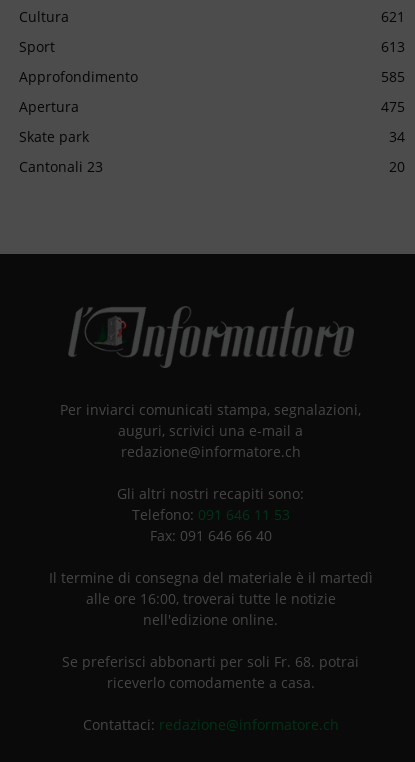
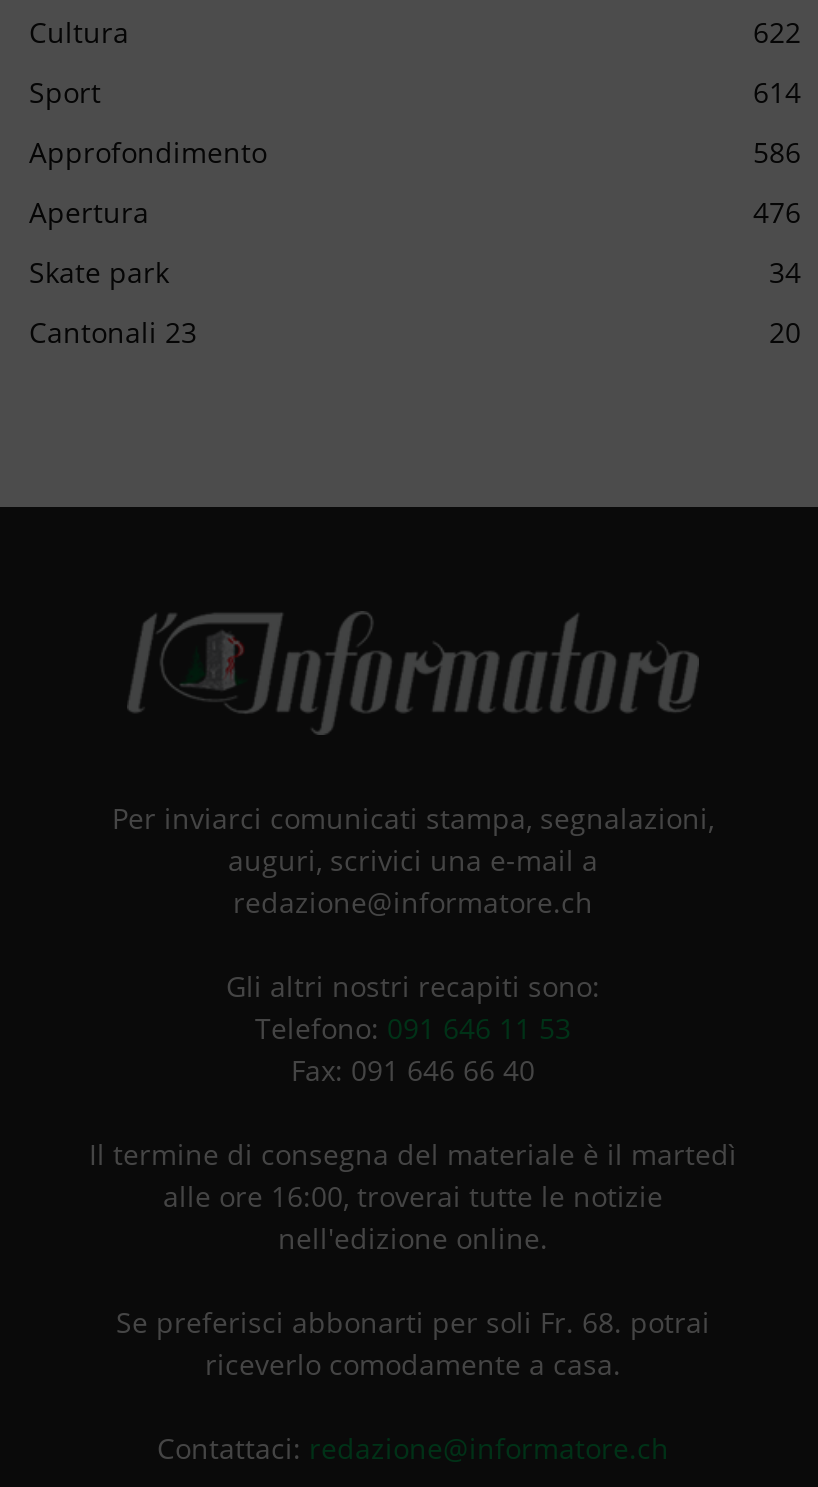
- 621
+ 622

- 613
+ 614

- 585
+ 586

- 475
+ 476
